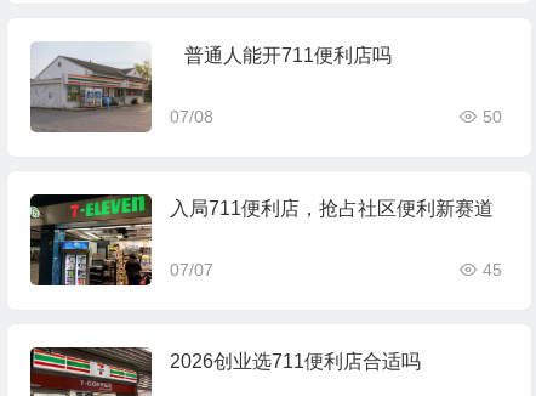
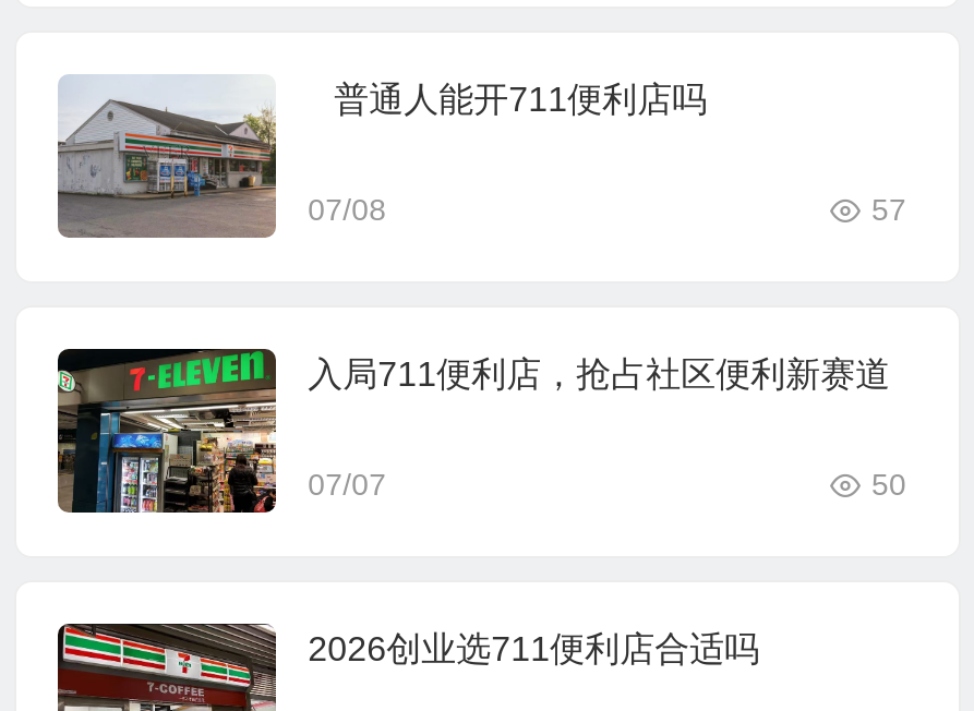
- 50
+ 57

- 45
+ 50
